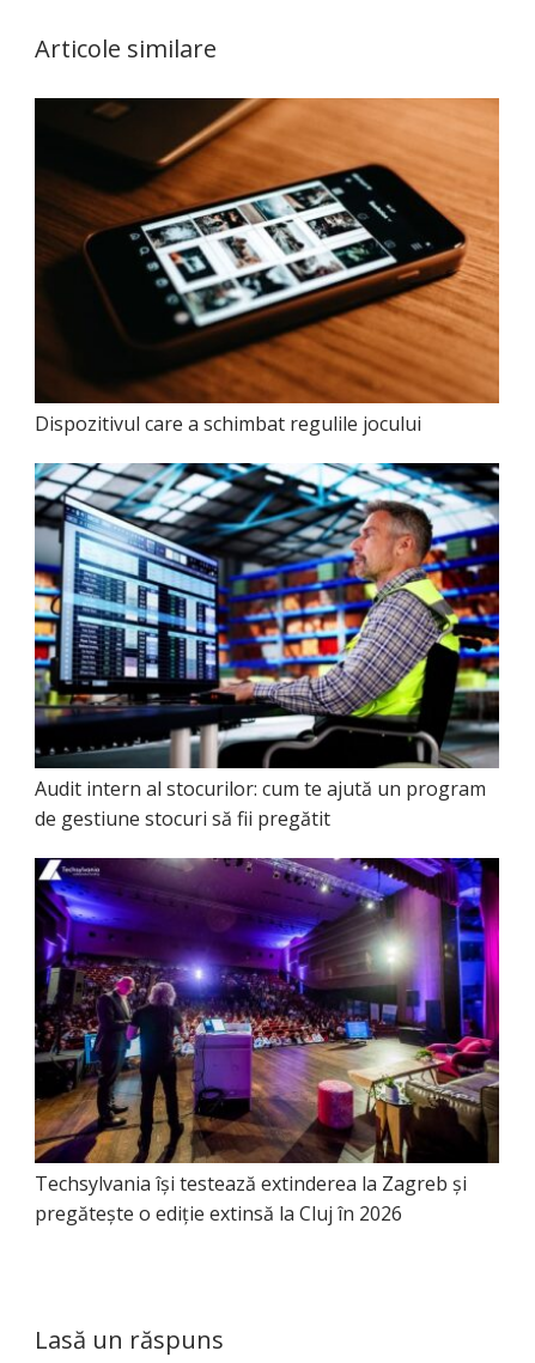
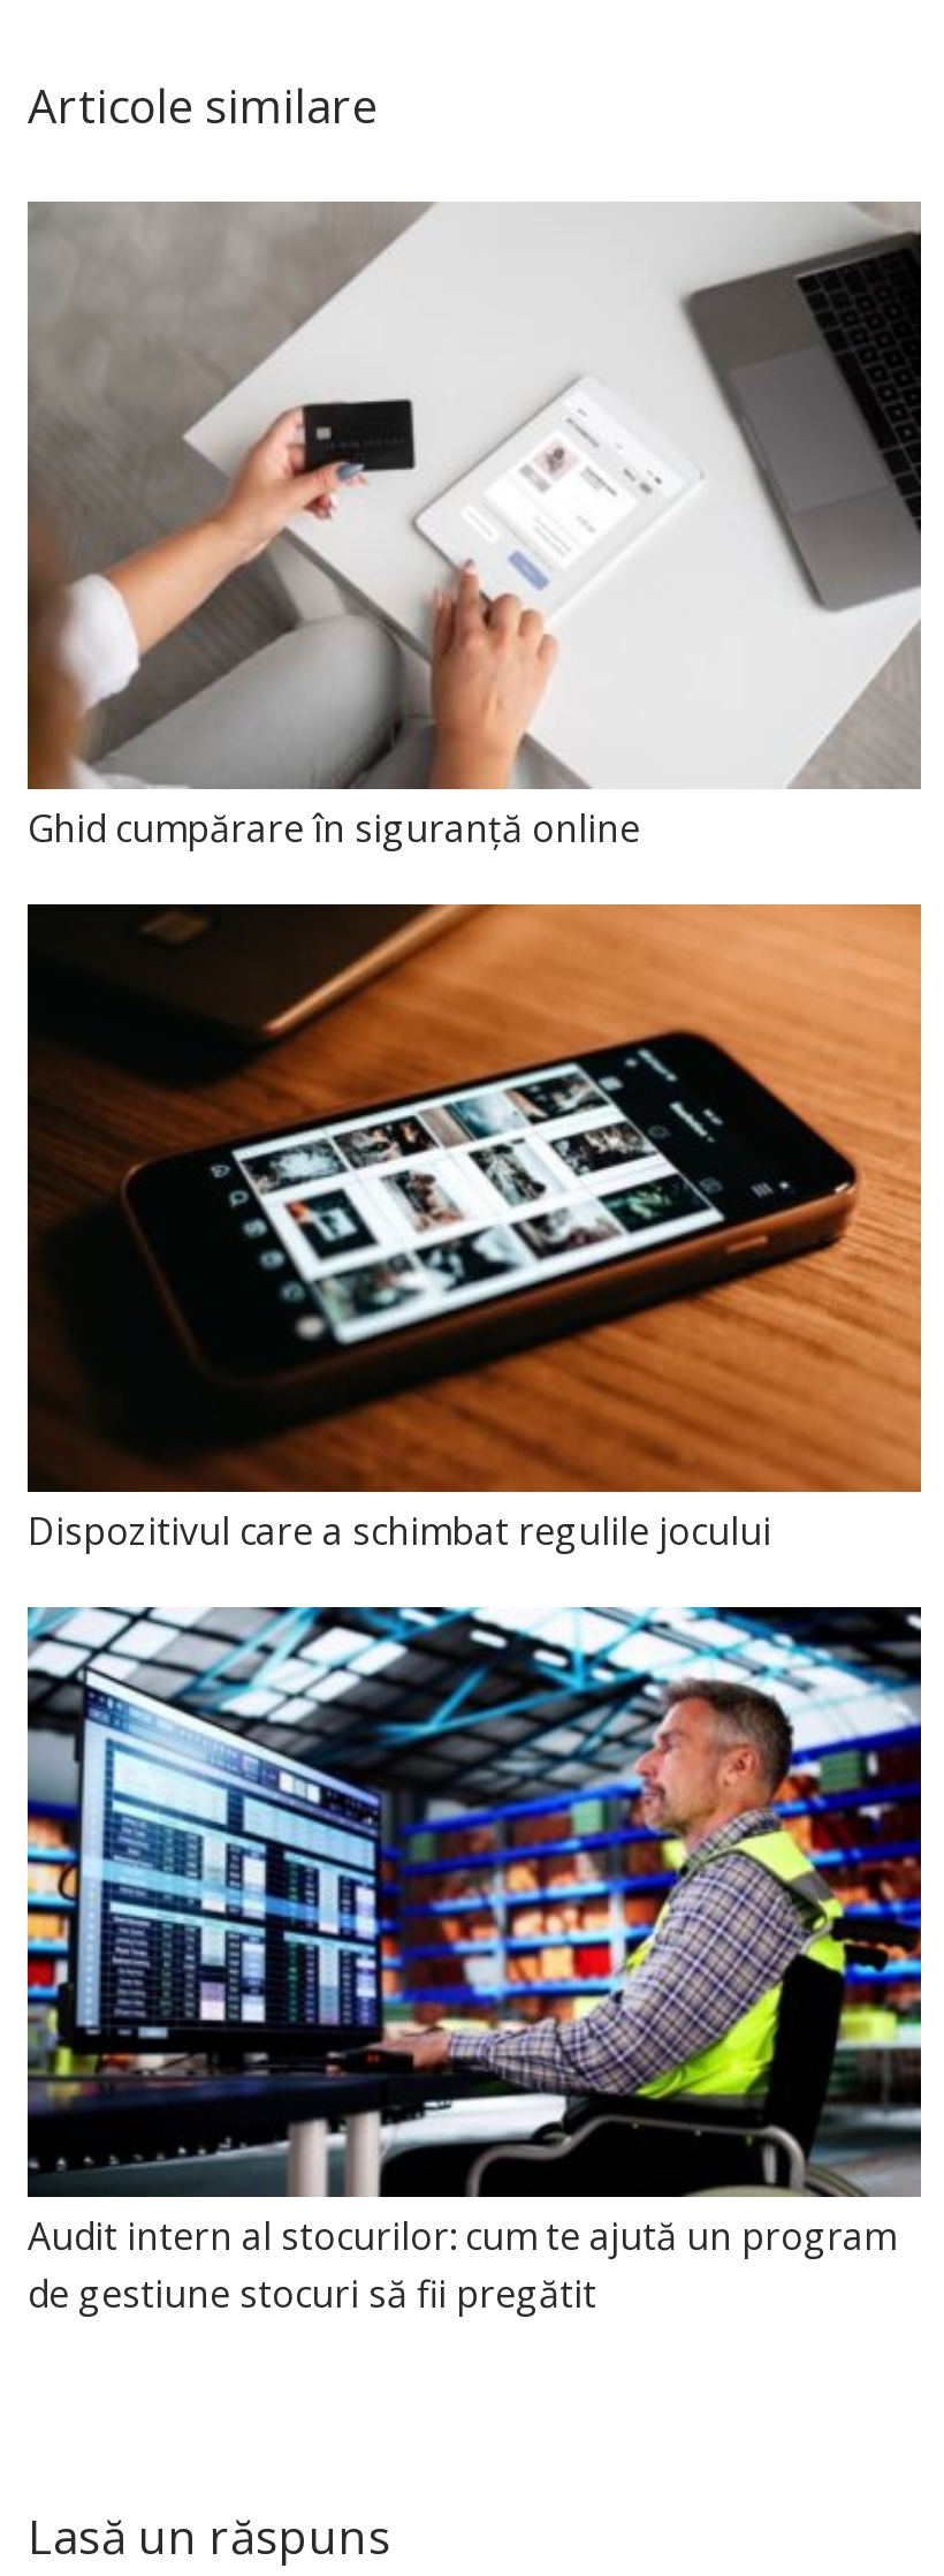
+ [image]
+ Ghid cumpărare în siguranță online

moved down: [image] | Dispozitivul care a schimbat regulile jocului | Audit intern al stocurilor: cum te ajută un program | de gestiune stocuri să fii pregătit

- [image]
- Techsylvania își testează extinderea la Zagreb și
- pregătește o ediție extinsă la Cluj în 2026
